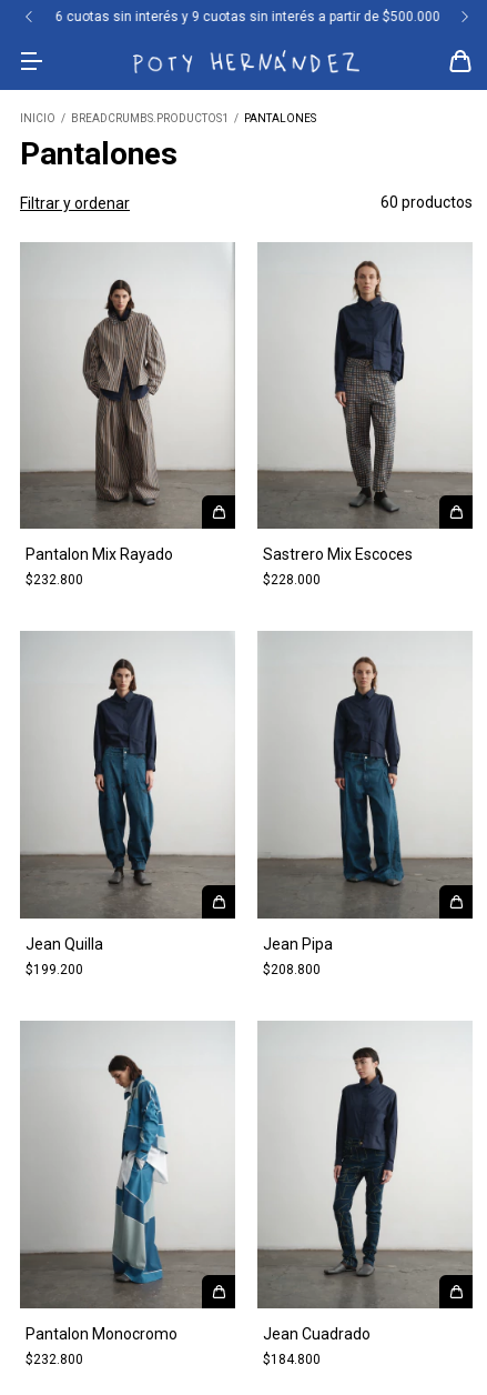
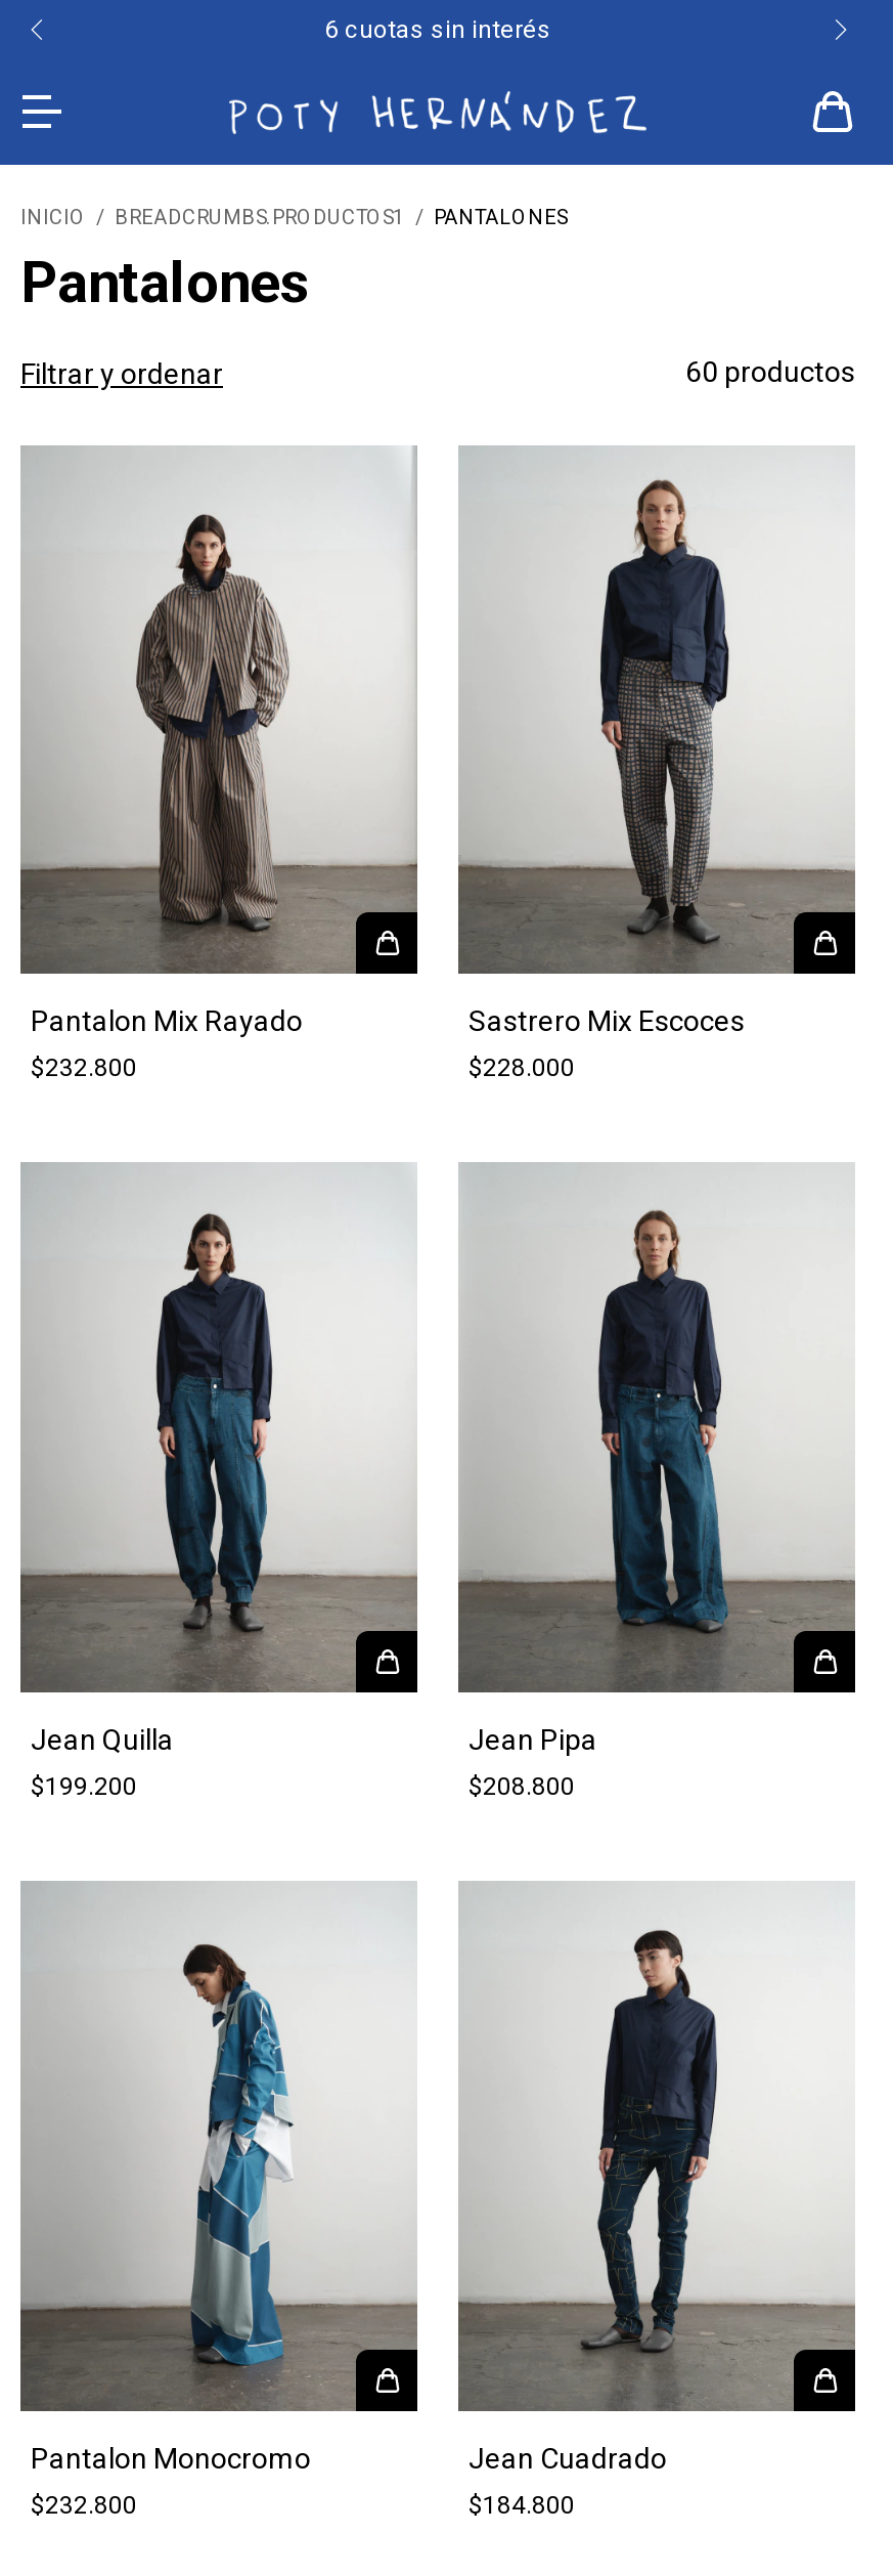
- 6 cuotas sin interés y 9 cuotas sin interés a partir de $500.000
+ 6 cuotas sin interés
